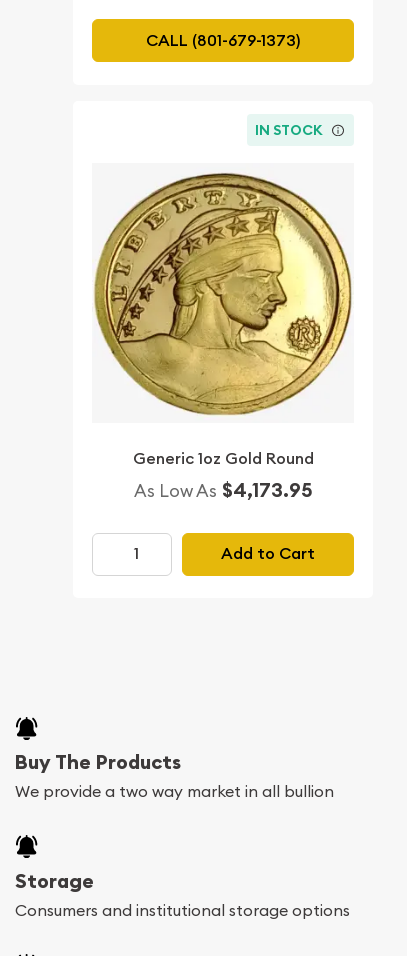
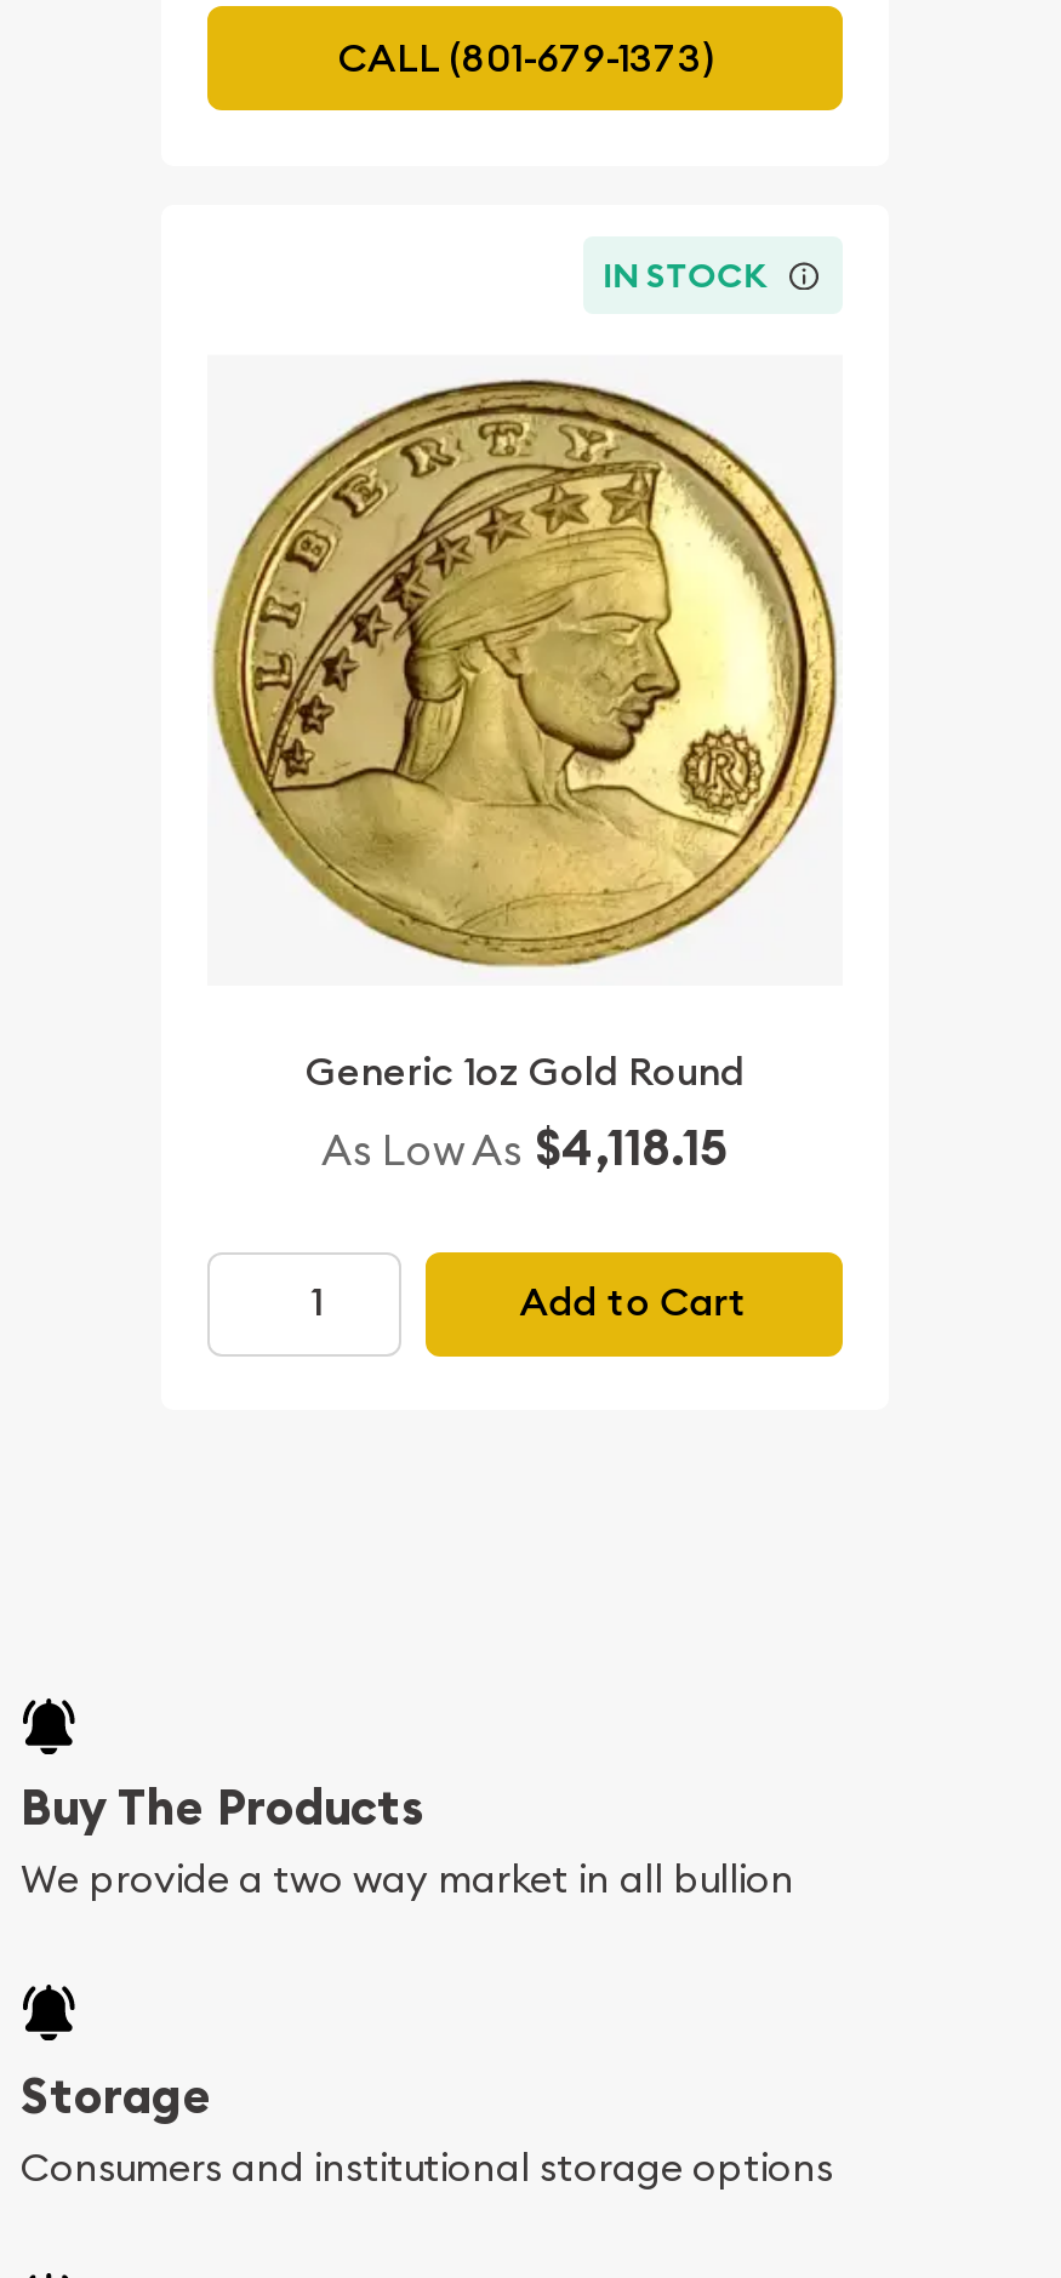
- As Low As $4,173.95
+ As Low As $4,118.15
